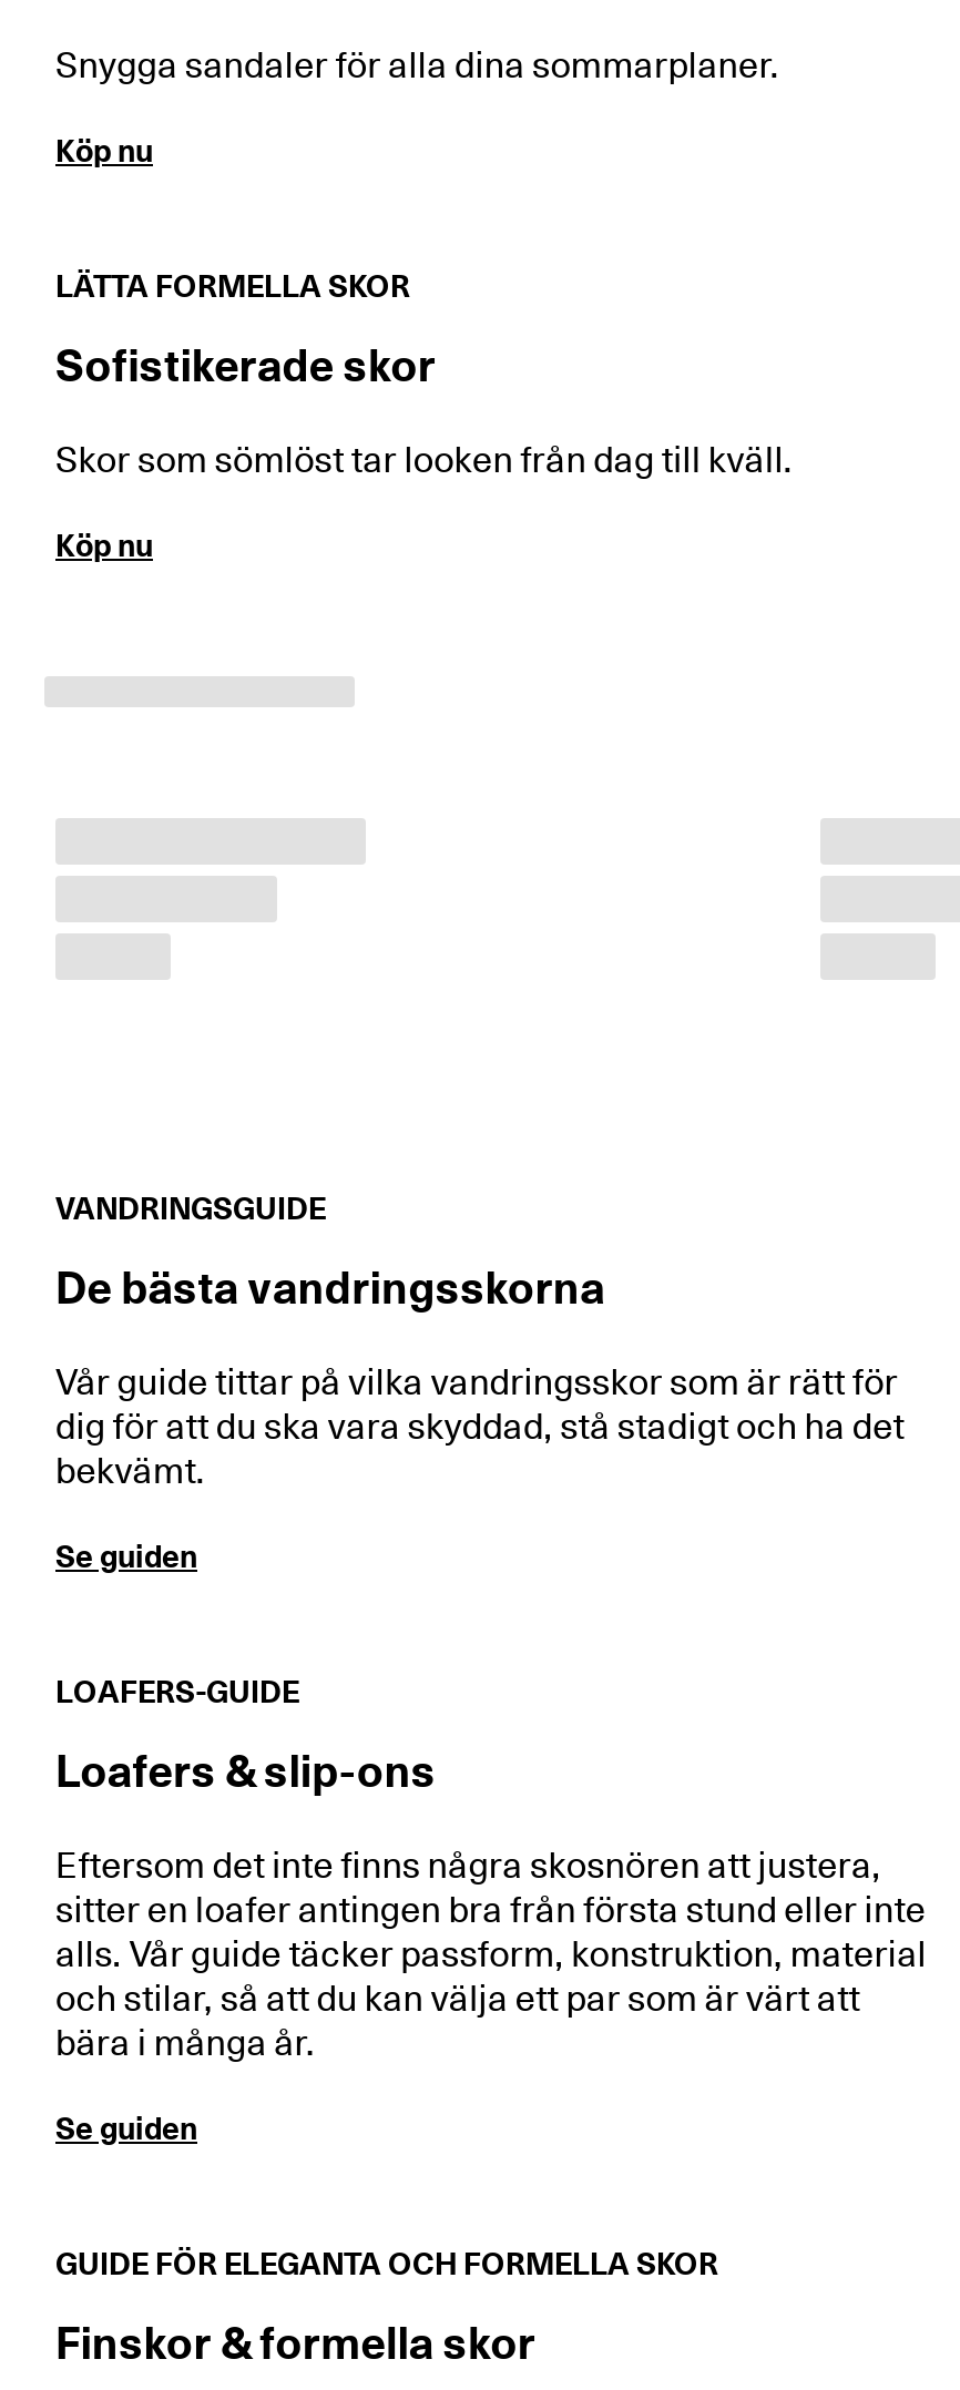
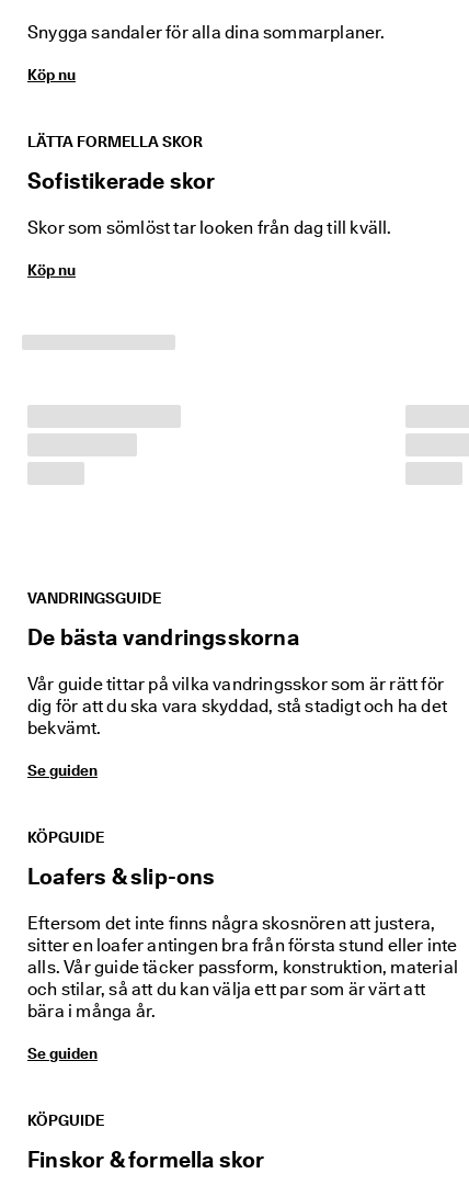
- LOAFERS-GUIDE
+ KÖPGUIDE

- GUIDE FÖR ELEGANTA OCH FORMELLA SKOR
+ KÖPGUIDE
